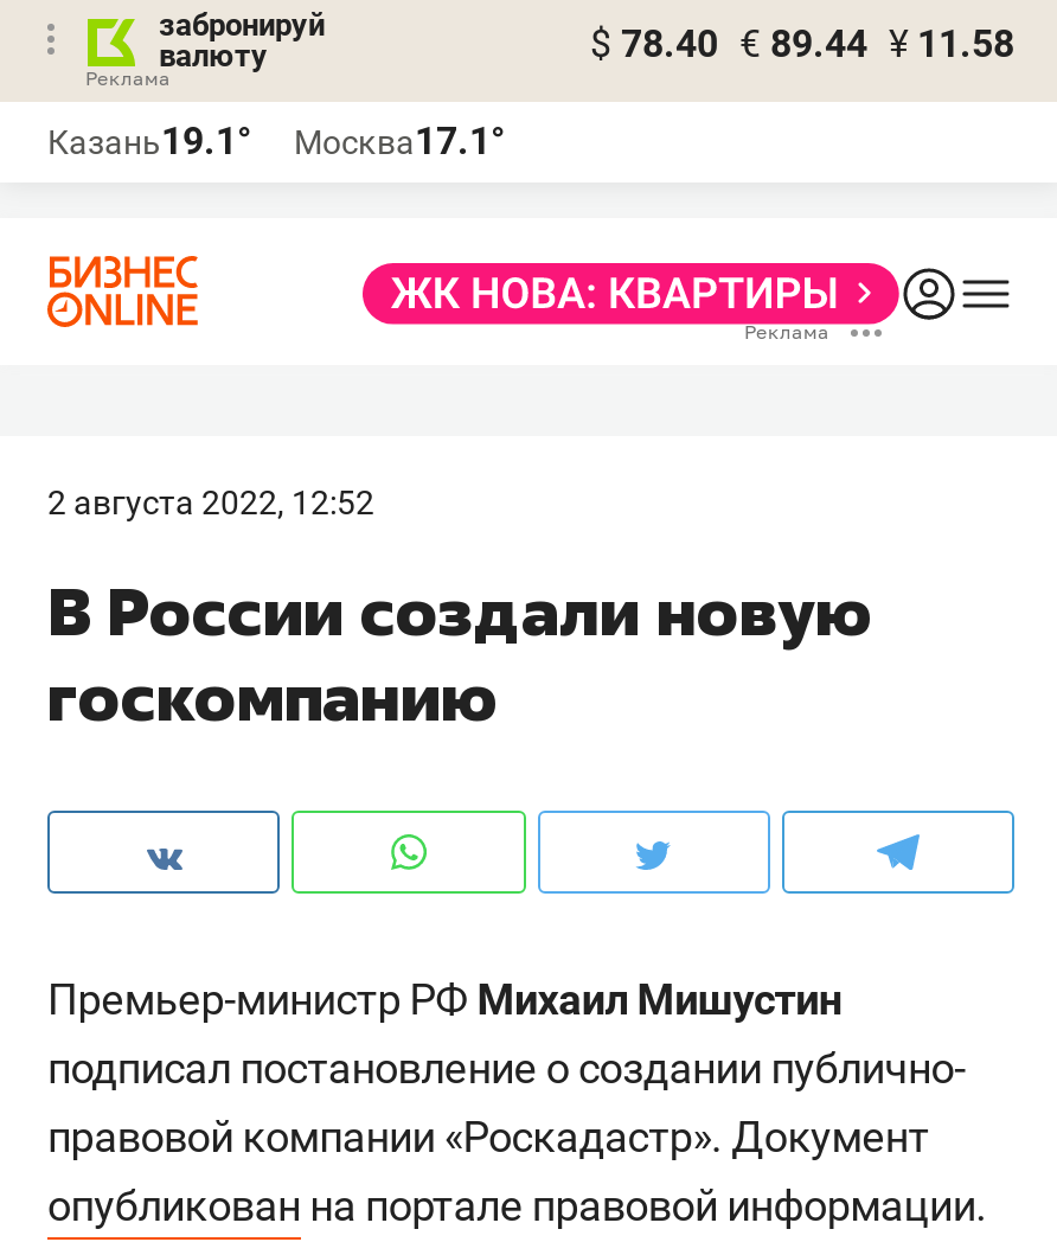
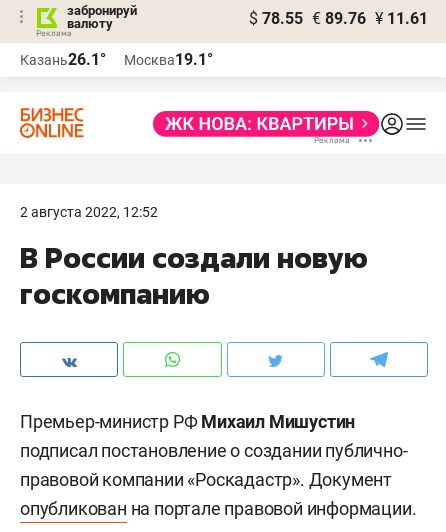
- $ 78.40 € 89.44 ¥ 11.58
+ $ 78.55 € 89.76 ¥ 11.61

- Казань19.1°
+ Казань26.1°

- Москва17.1°
+ Москва19.1°
